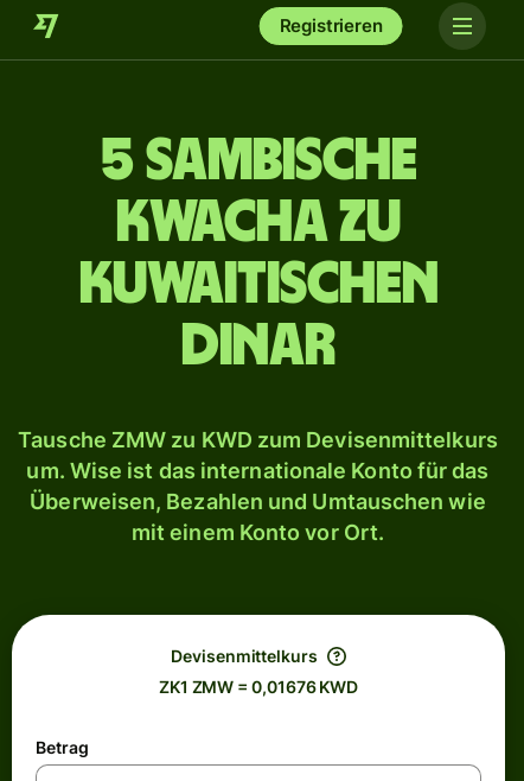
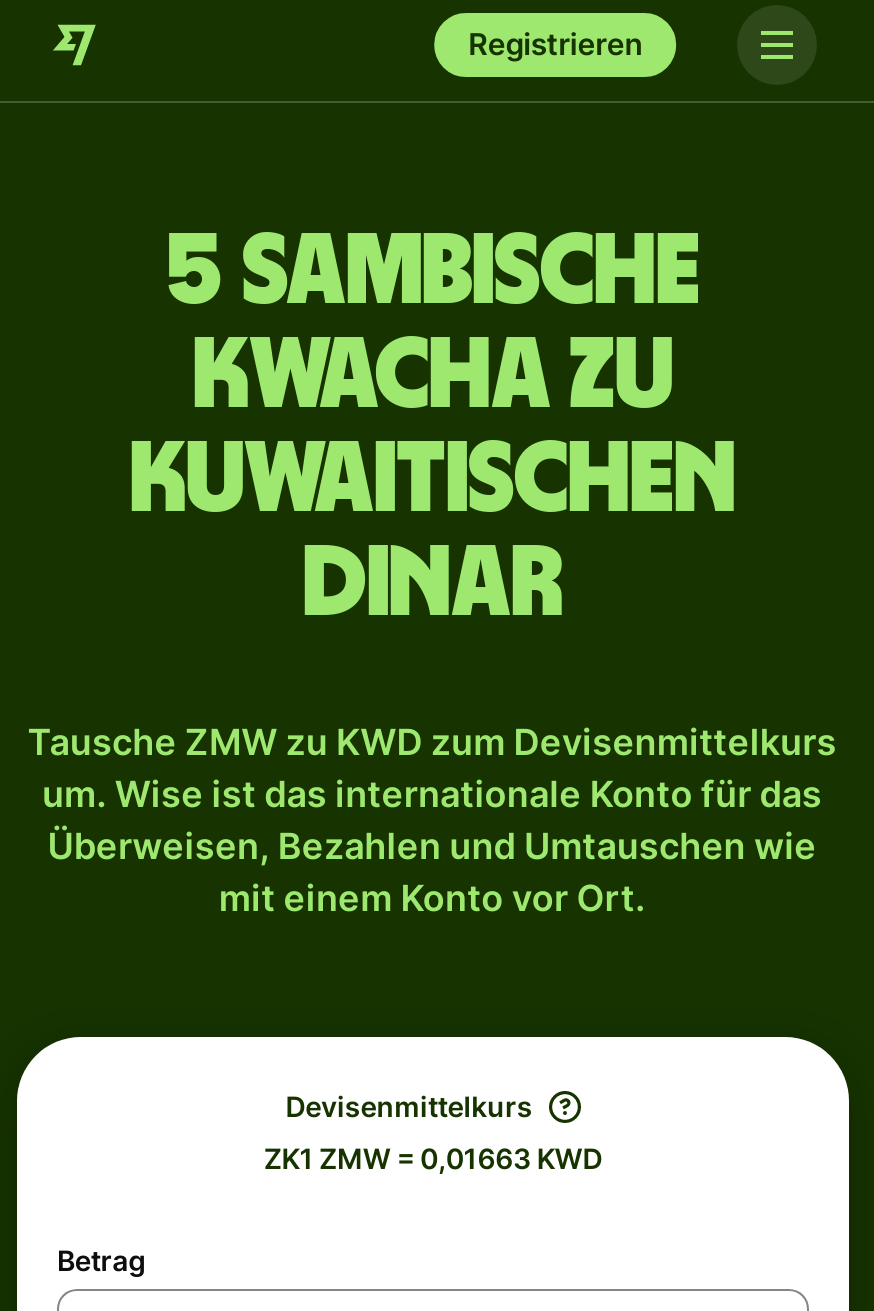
- ZK1 ZMW = 0,01676 KWD
+ ZK1 ZMW = 0,01663 KWD
